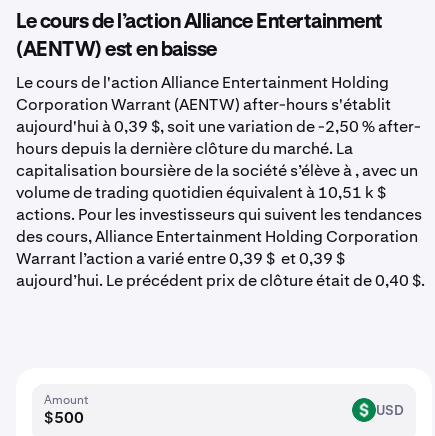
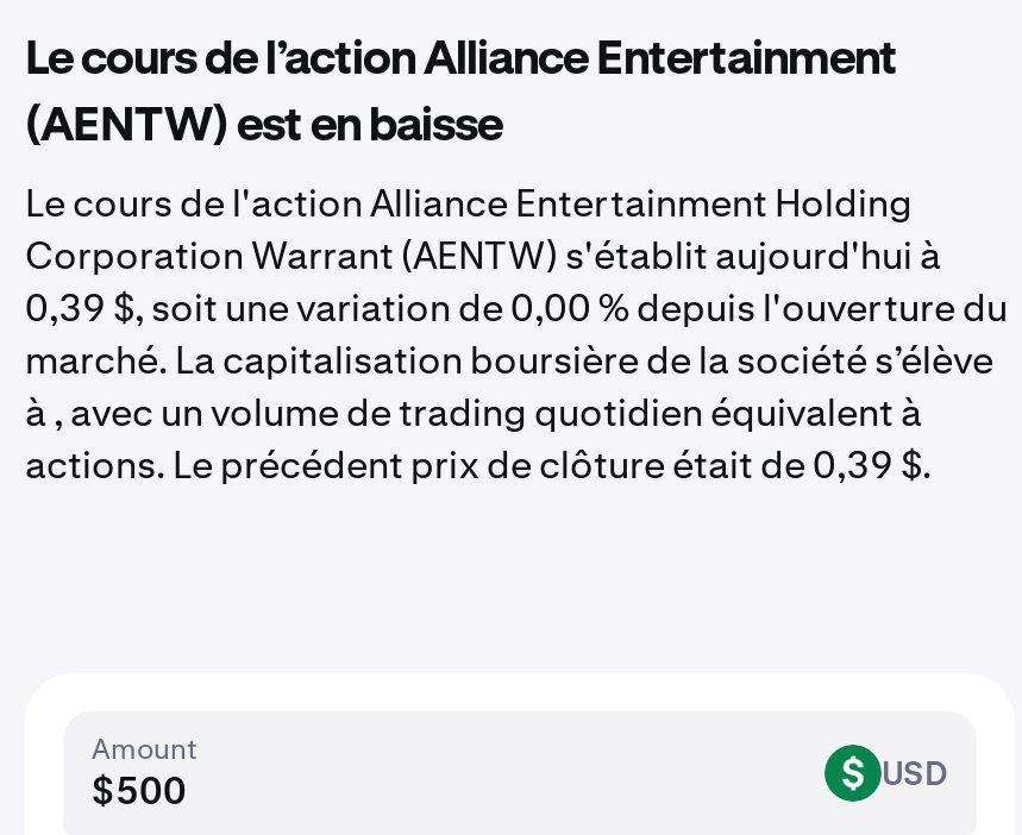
- Corporation Warrant (AENTW) after-hours s'établit
- aujourd'hui à 0,39 $, soit une variation de -2,50 % after-
- hours depuis la dernière clôture du marché. La
- capitalisation boursière de la société s’élève à , avec un
- volume de trading quotidien équivalent à 10,51 k $
- actions. Pour les investisseurs qui suivent les tendances
- des cours, Alliance Entertainment Holding Corporation
- Warrant l’action a varié entre 0,39 $ et 0,39 $
- aujourd’hui. Le précédent prix de clôture était de 0,40 $.
+ Corporation Warrant (AENTW) s'établit aujourd'hui à
+ 0,39 $, soit une variation de 0,00 % depuis l'ouverture du
+ marché. La capitalisation boursière de la société s’élève
+ à , avec un volume de trading quotidien équivalent à
+ actions. Le précédent prix de clôture était de 0,39 $.
